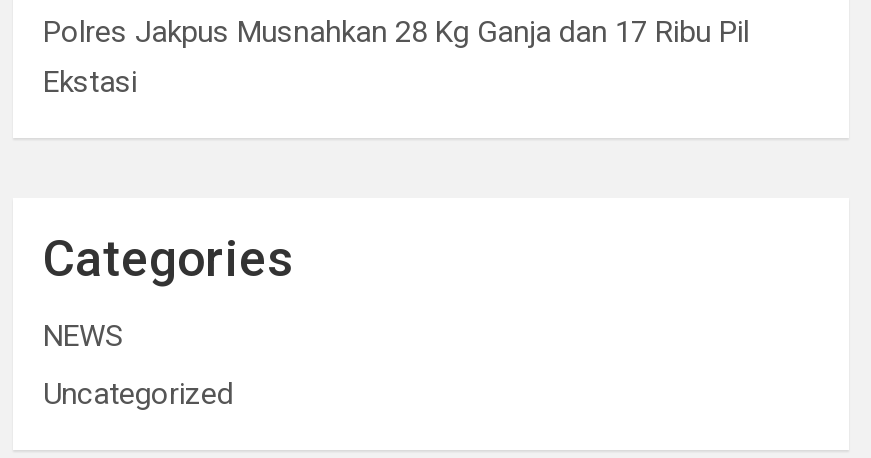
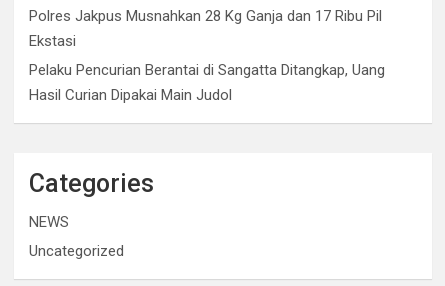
+ Pelaku Pencurian Berantai di Sangatta Ditangkap, Uang
+ Hasil Curian Dipakai Main Judol
